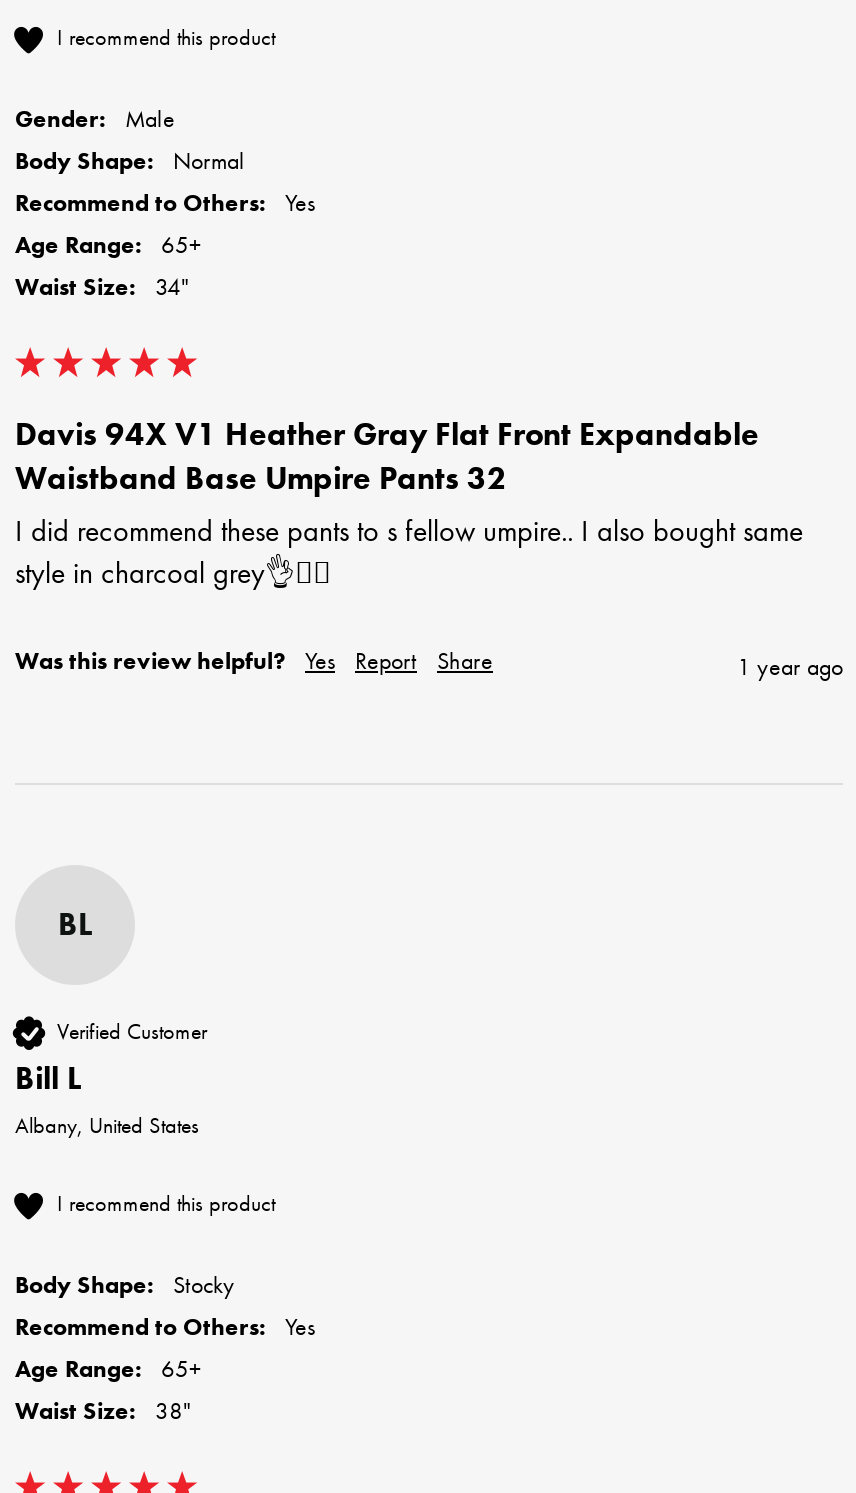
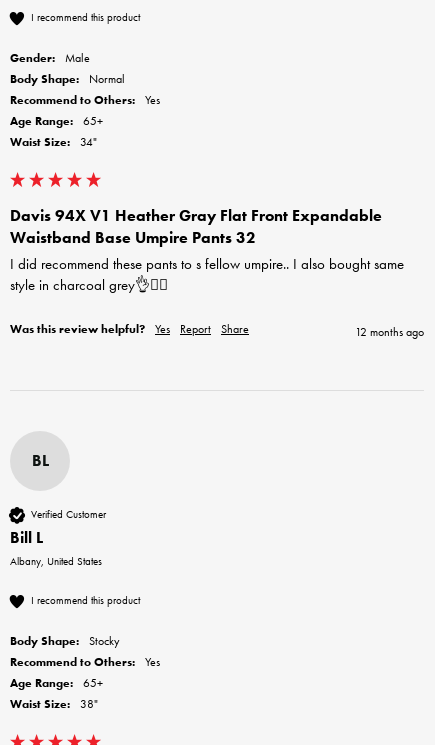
- 1 year ago
+ 12 months ago
